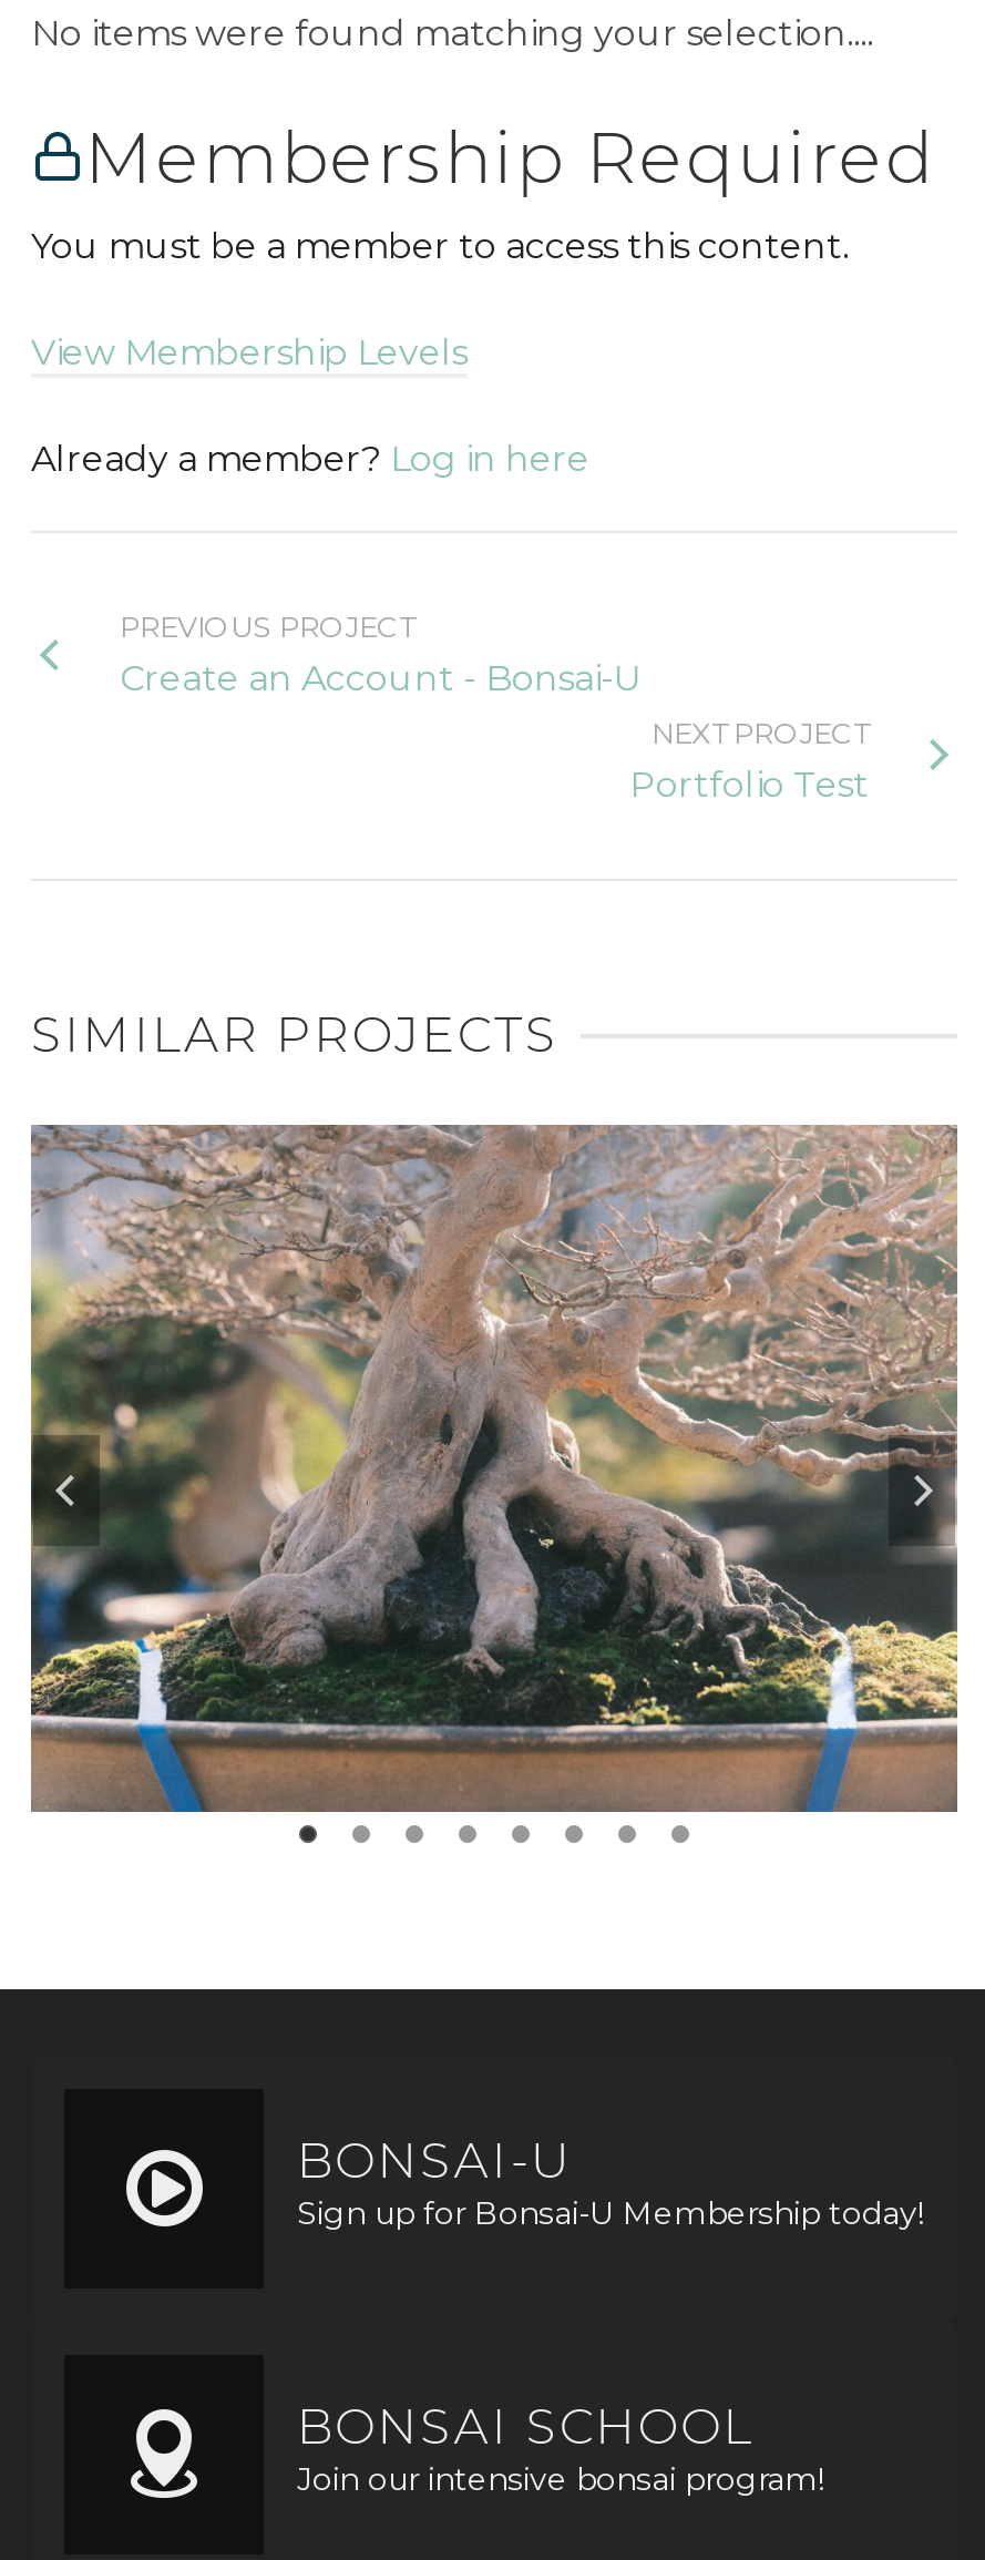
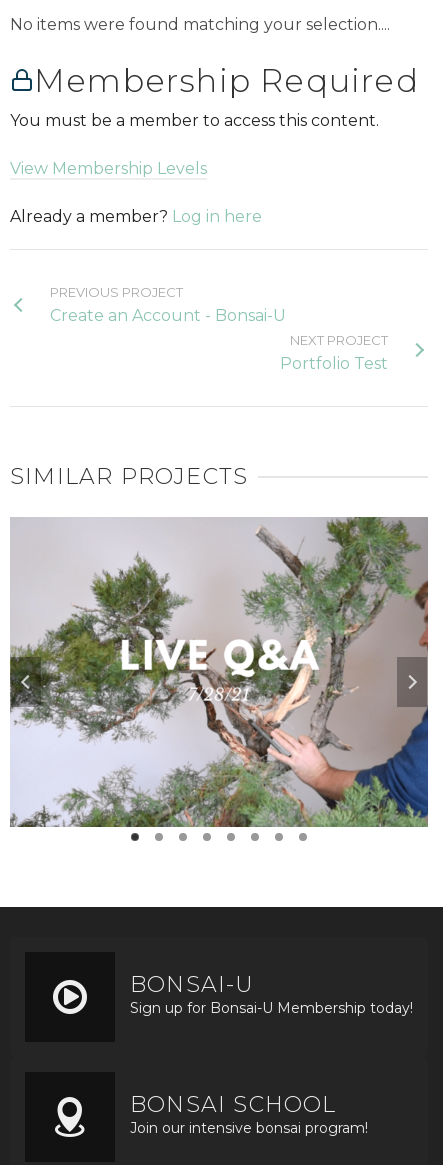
- [image]
+ [image]
